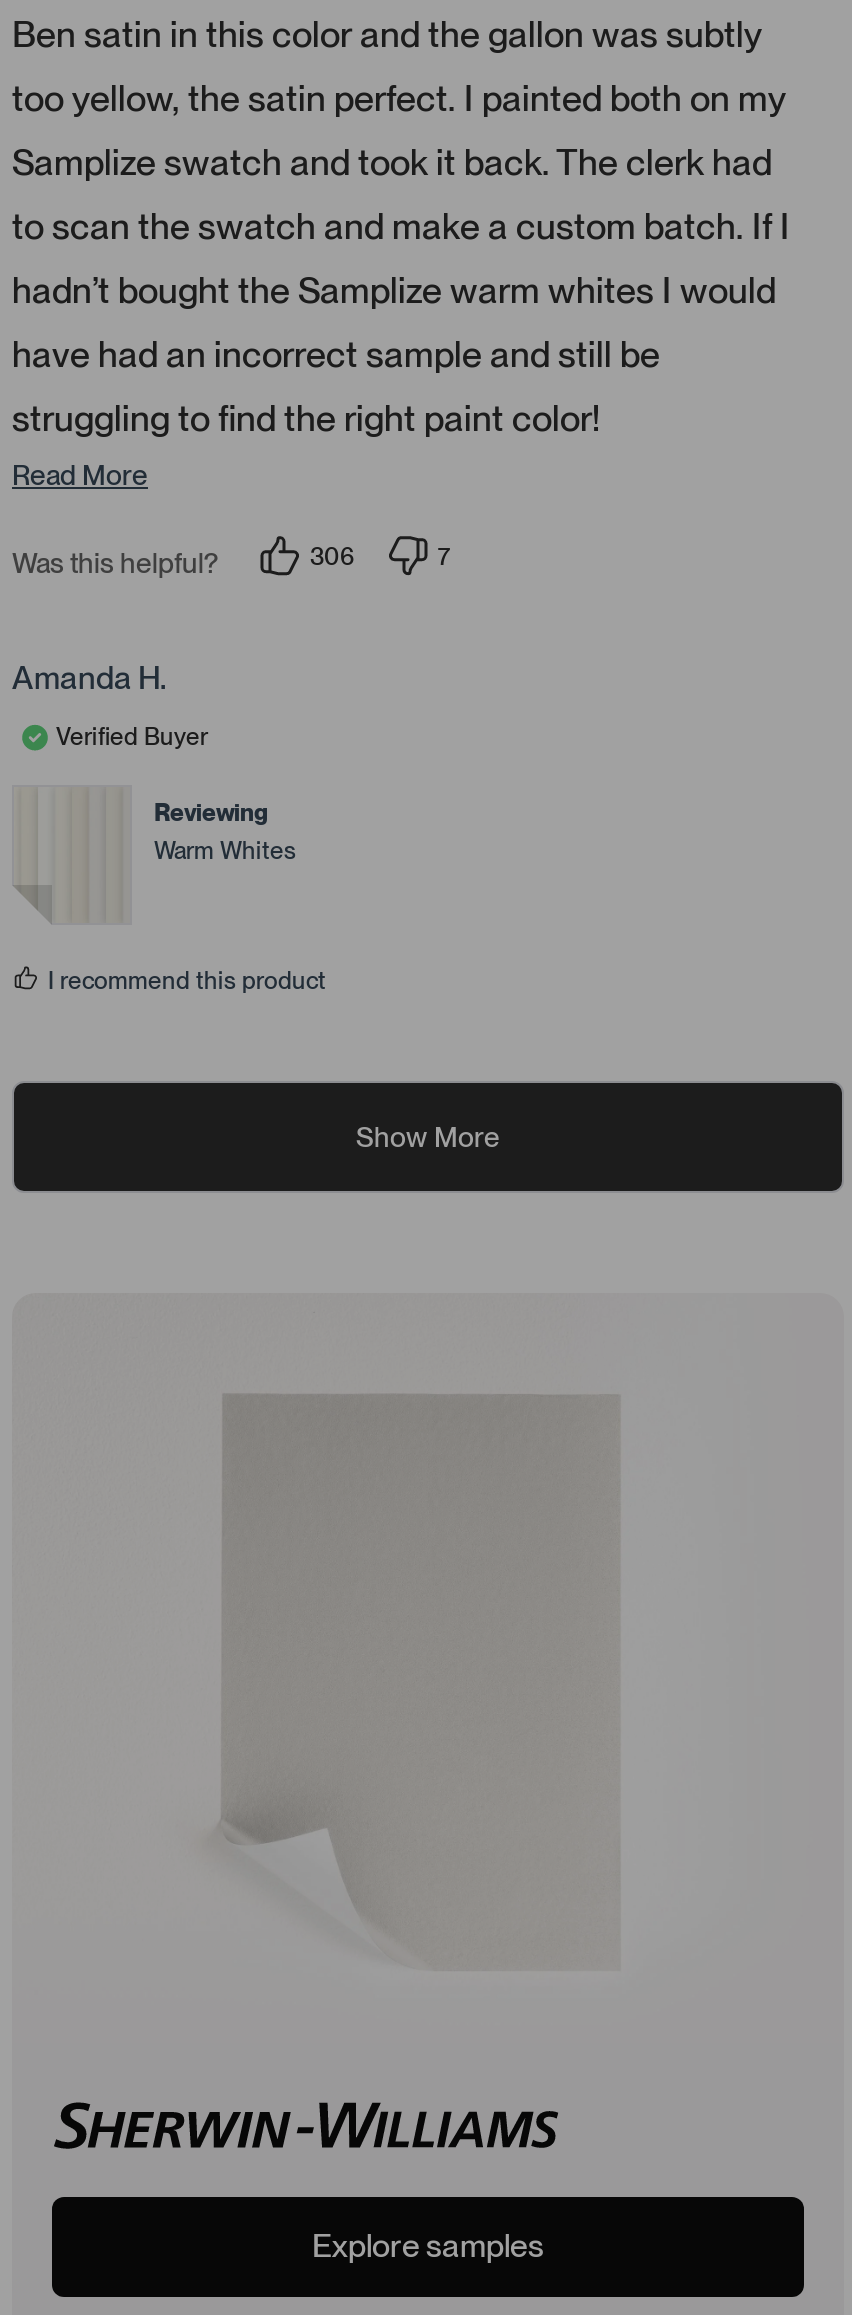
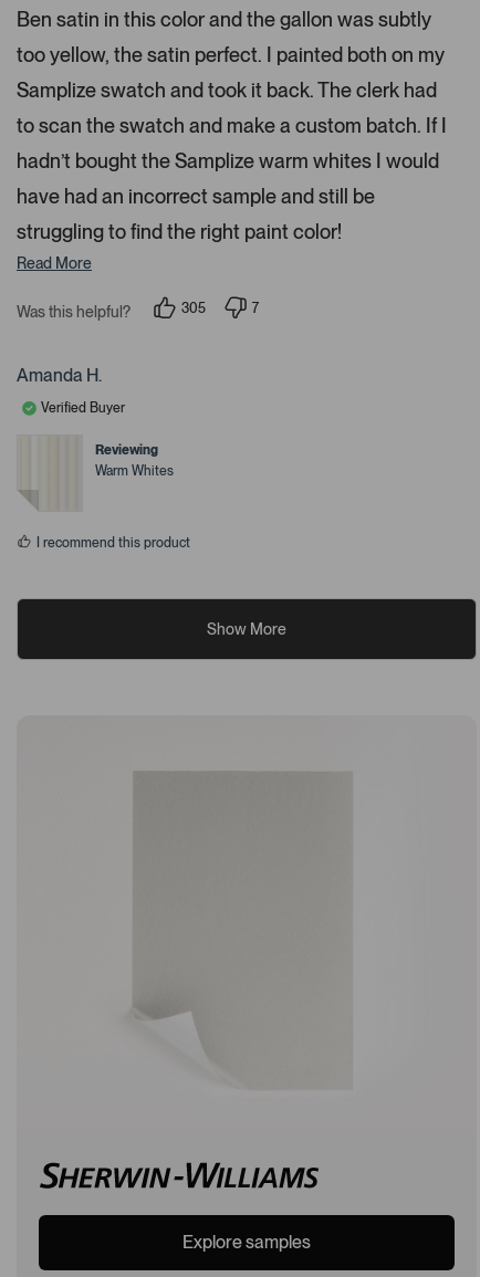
- 306
+ 305
